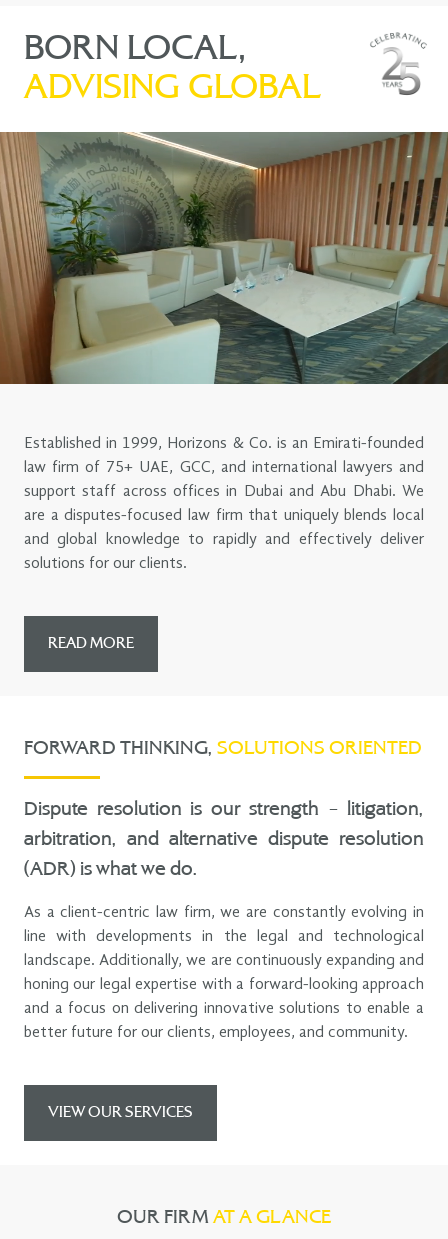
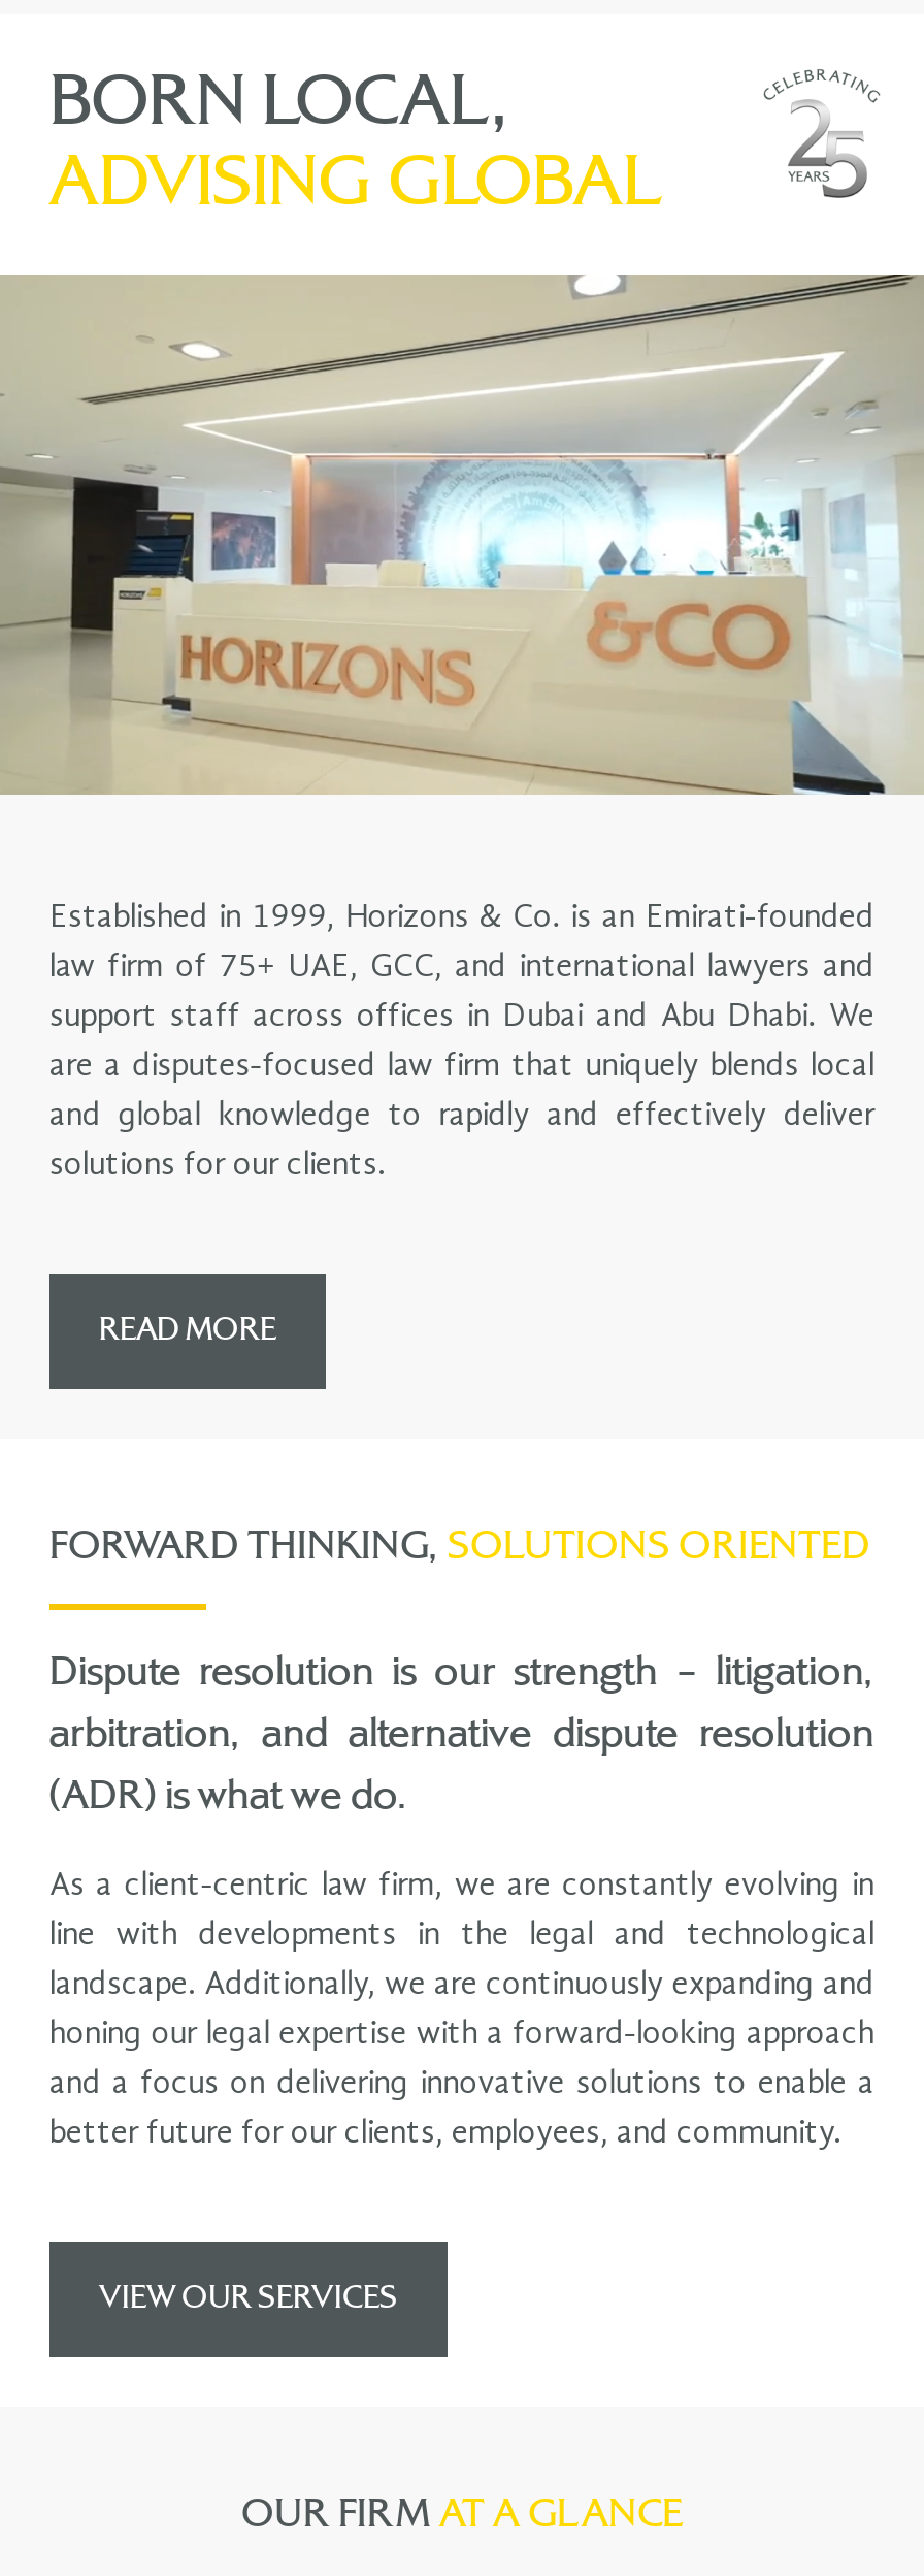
- [image]
+ [image]
